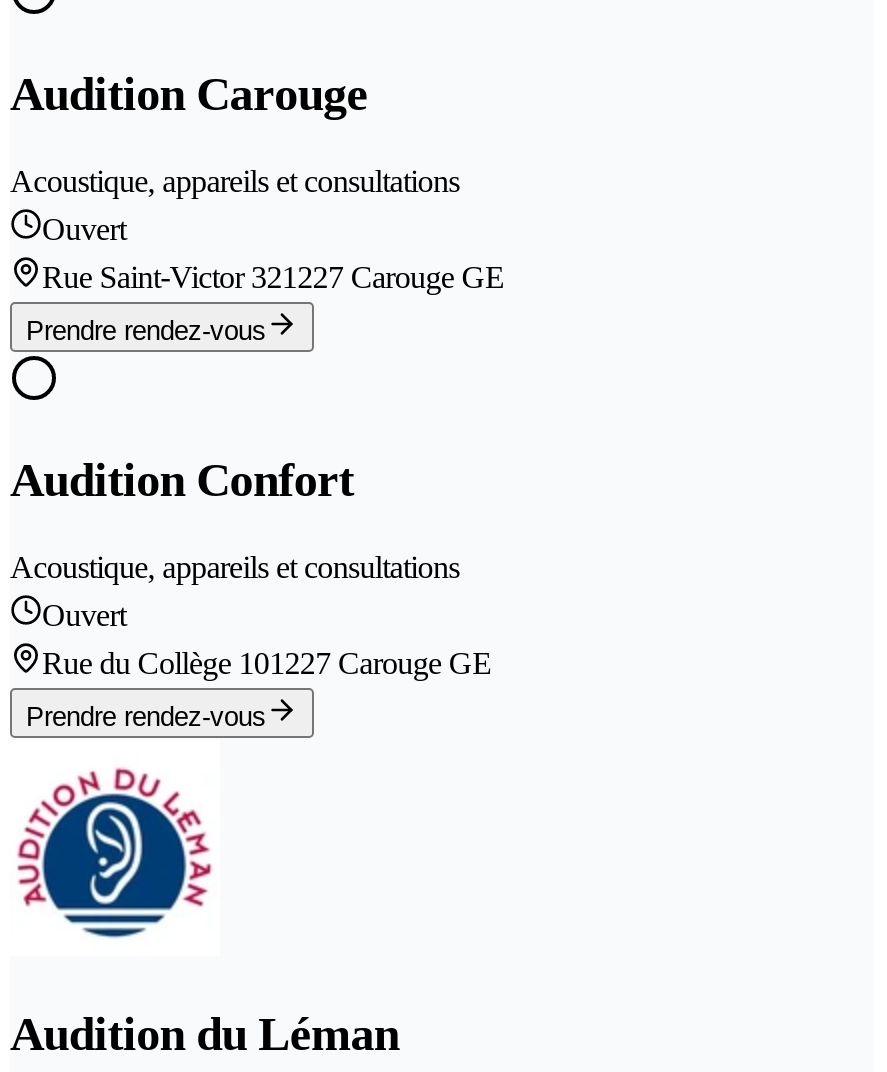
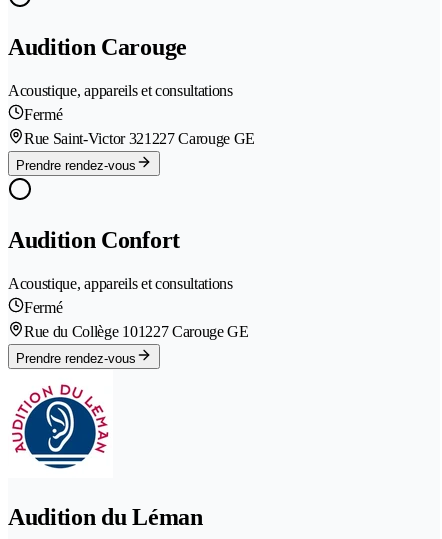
- Ouvert
+ Fermé

- Ouvert
+ Fermé
